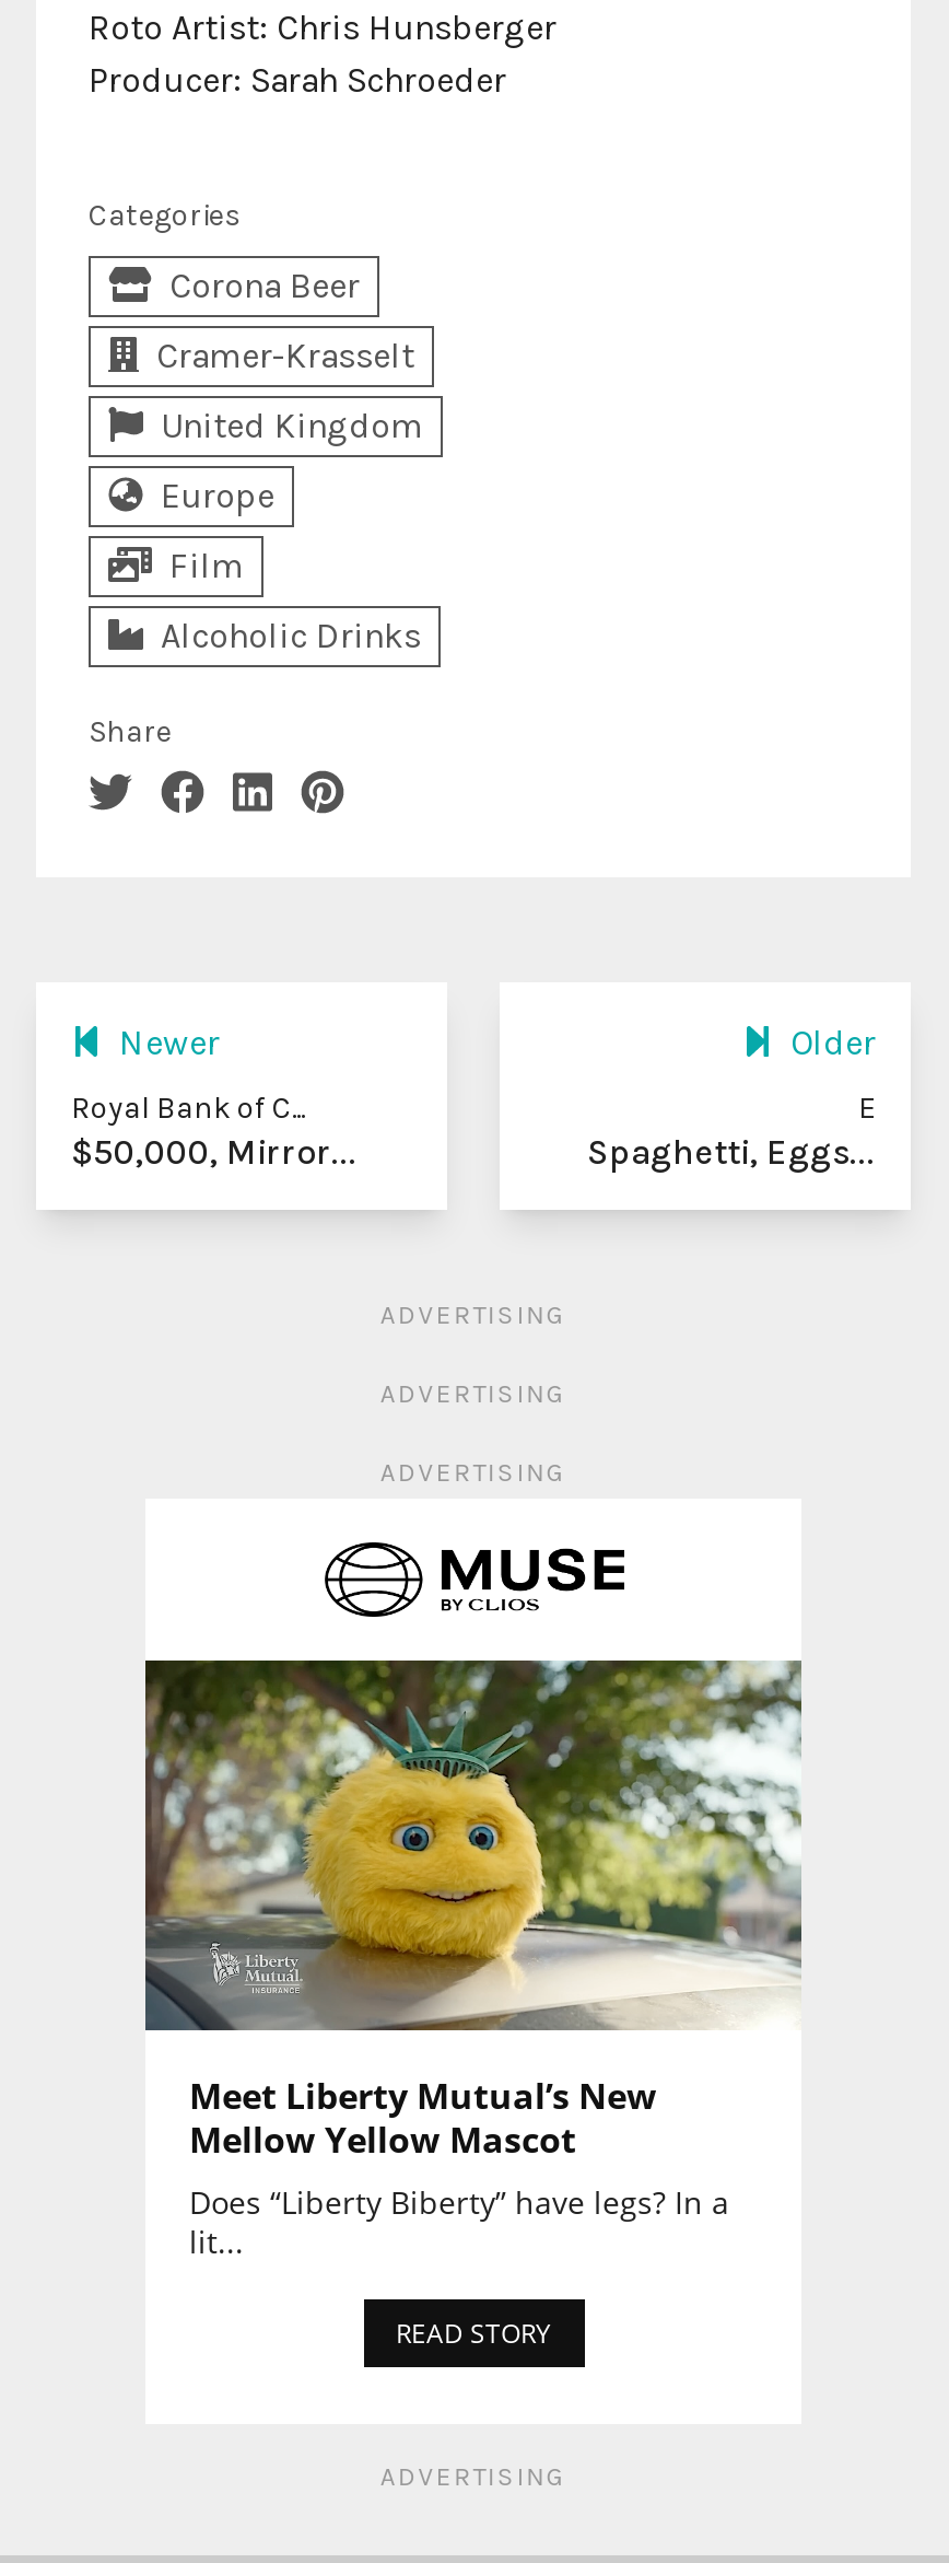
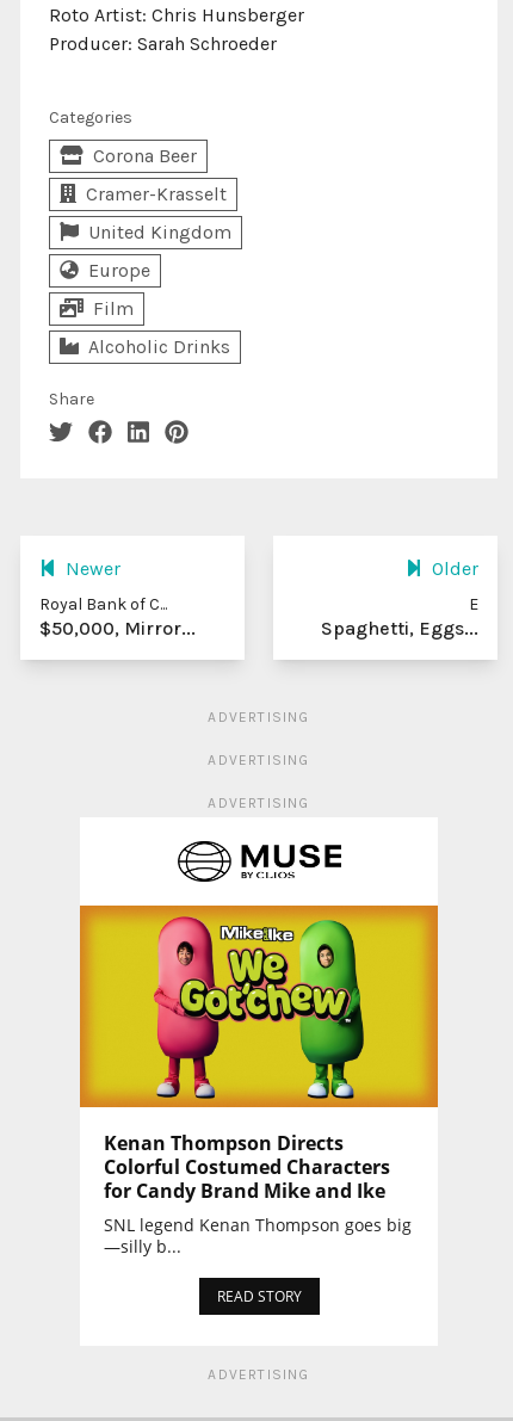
- [image]
- Meet Liberty Mutual’s New
- Mellow Yellow Mascot
- Does “Liberty Biberty” have legs? In a
- lit...
+ [image]
+ Kenan Thompson Directs
+ Colorful Costumed Characters
+ for Candy Brand Mike and Ike
+ SNL legend Kenan Thompson goes big
+ —silly b...
